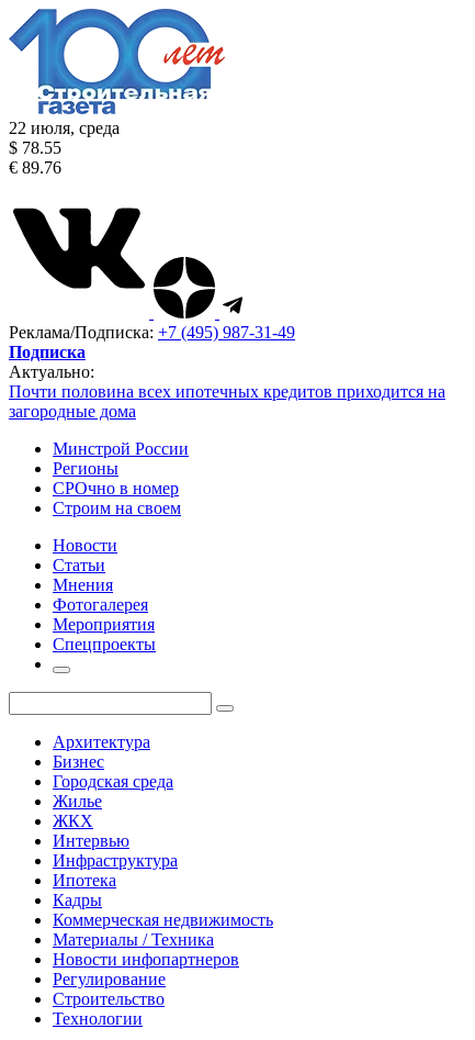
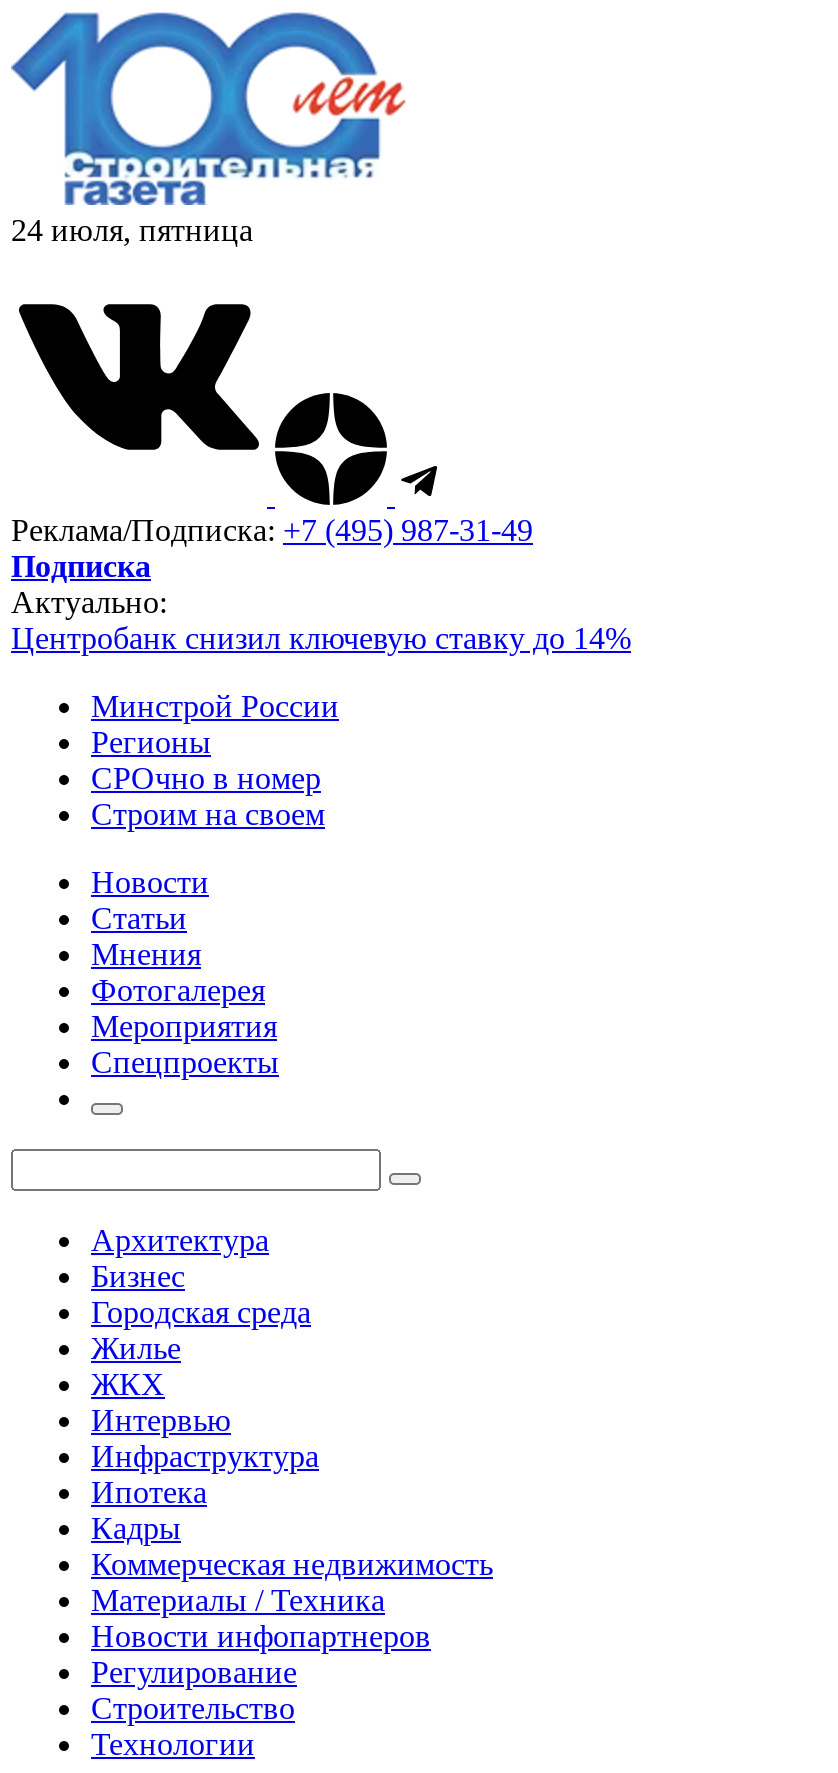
- 22 июля, среда
- $ 78.55
- € 89.76
+ 24 июля, пятница

- Почти половина всех ипотечных кредитов приходится на
- загородные дома
+ Центробанк снизил ключевую ставку до 14%
